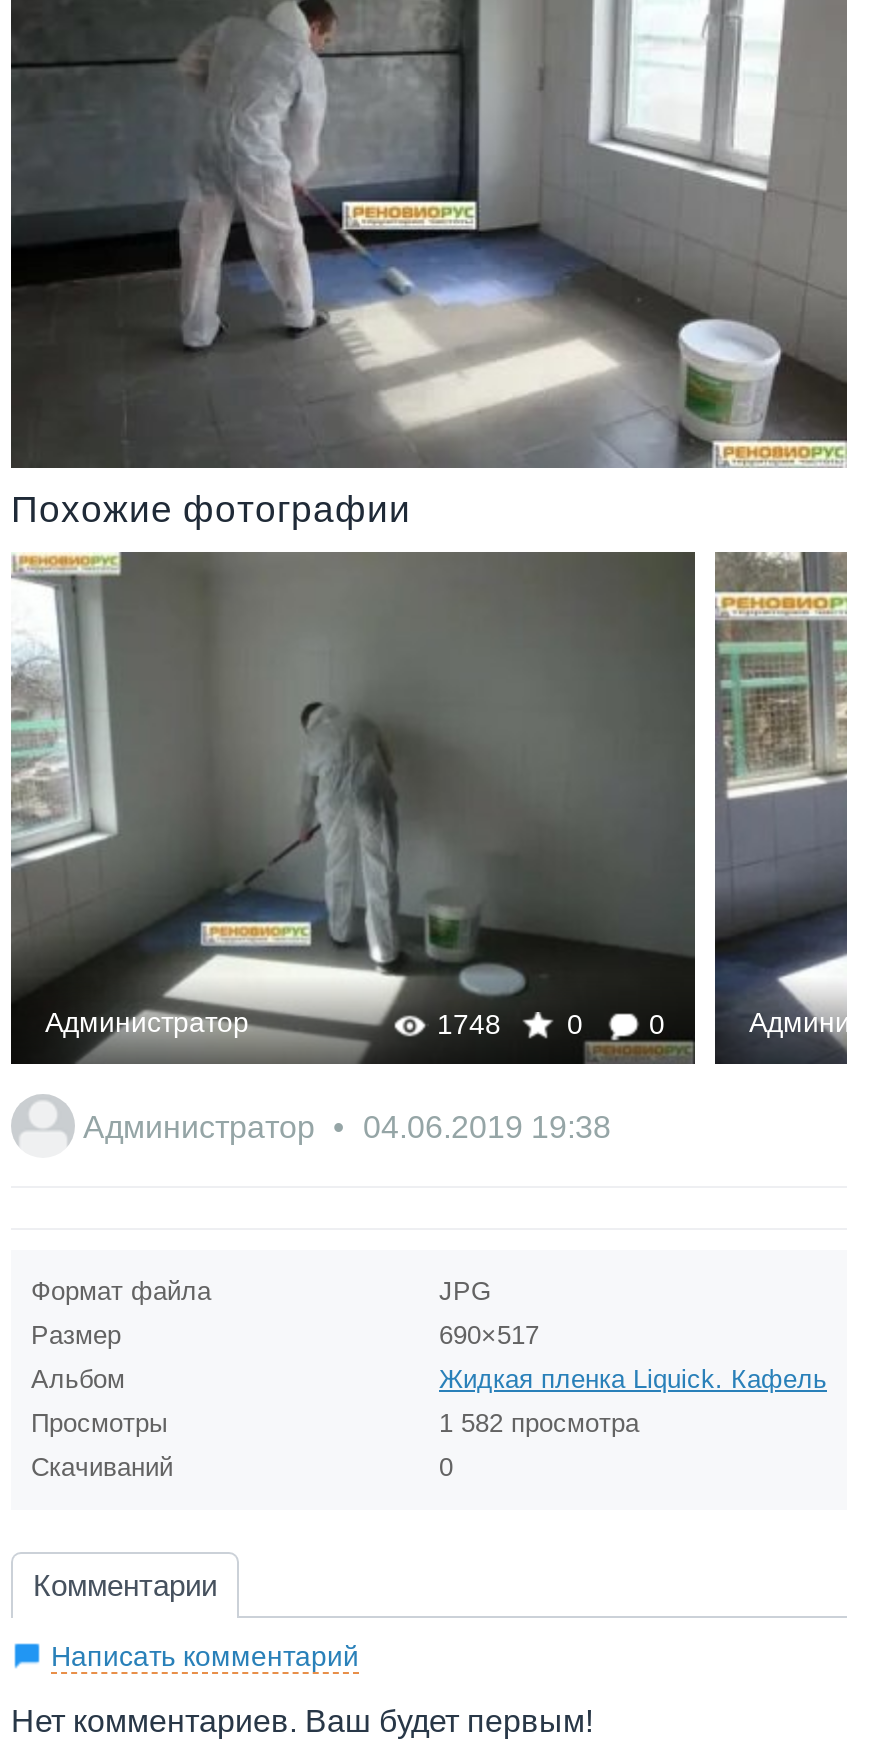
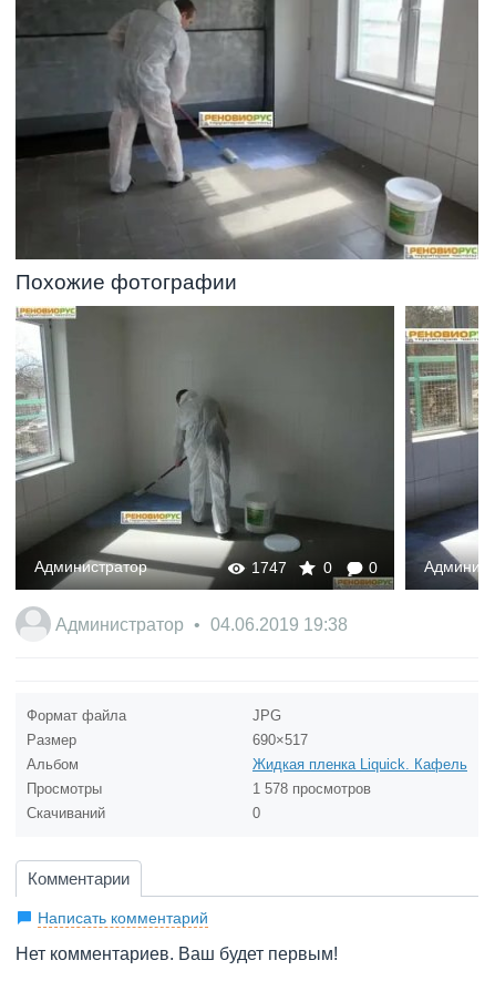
- 1748 0 0
+ 1747 0 0

- 1 582 просмотра
+ 1 578 просмотров
